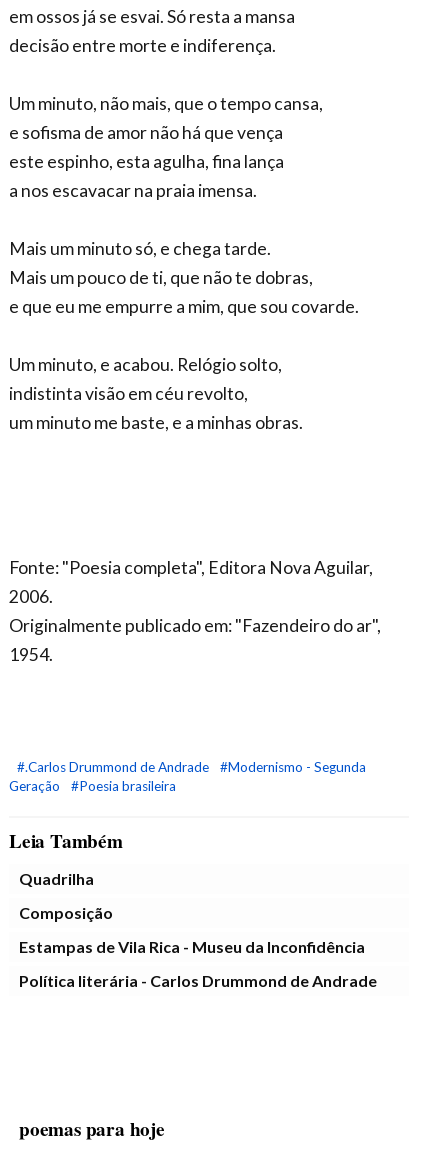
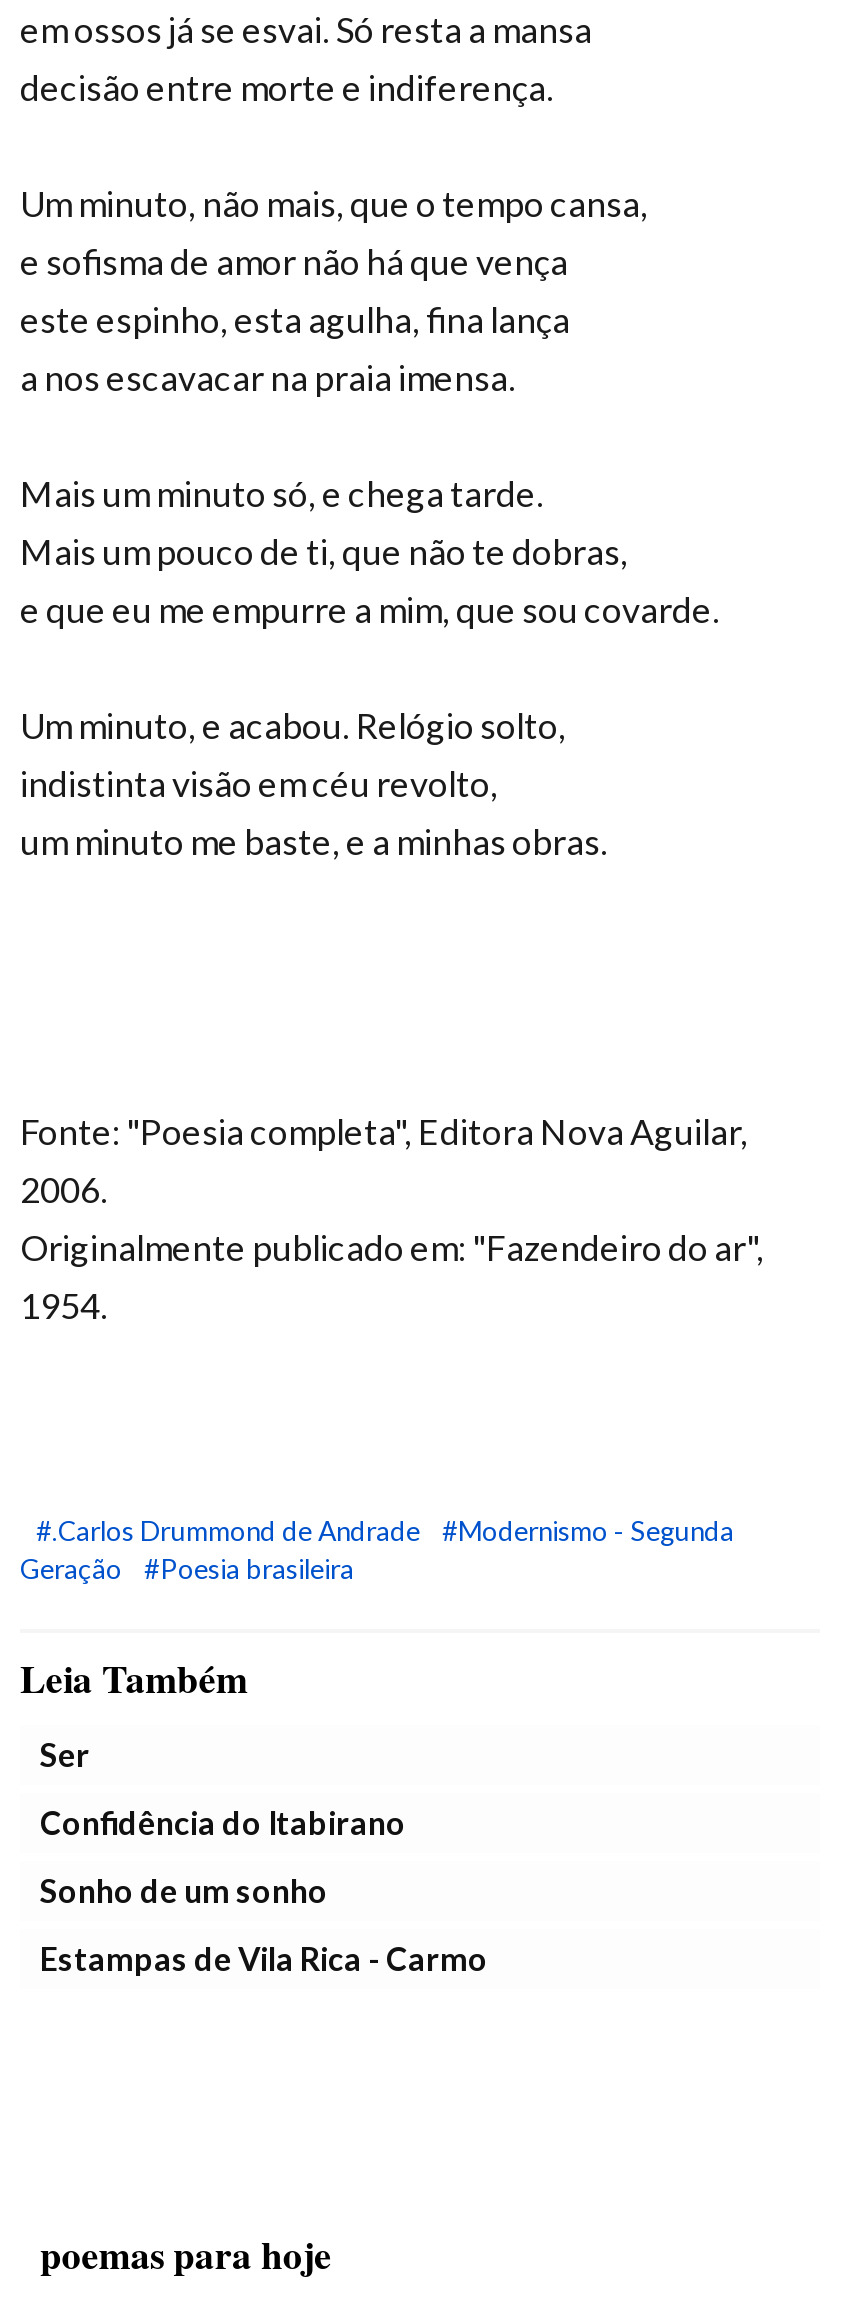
- Quadrilha
+ Ser

- Composição
+ Confidência do Itabirano

- Estampas de Vila Rica - Museu da Inconfidência
+ Sonho de um sonho

- Política literária - Carlos Drummond de Andrade
+ Estampas de Vila Rica - Carmo
